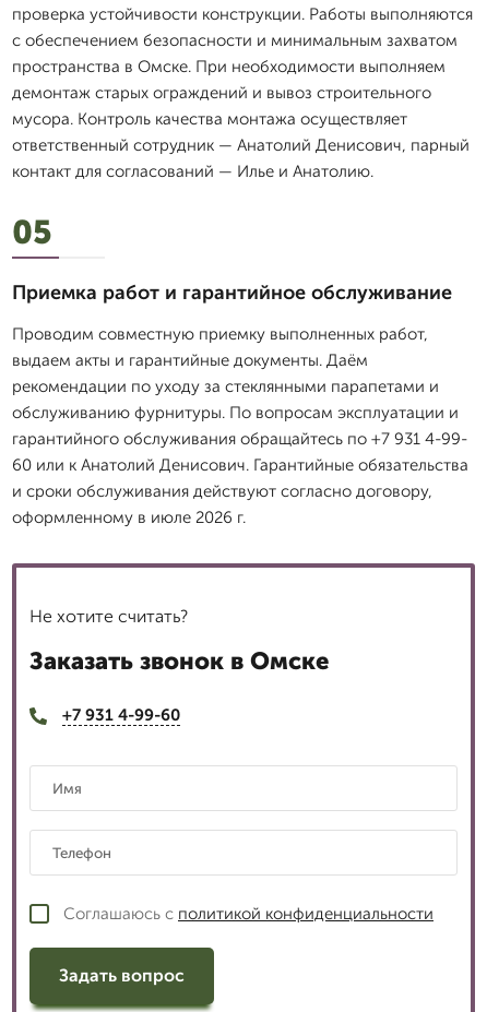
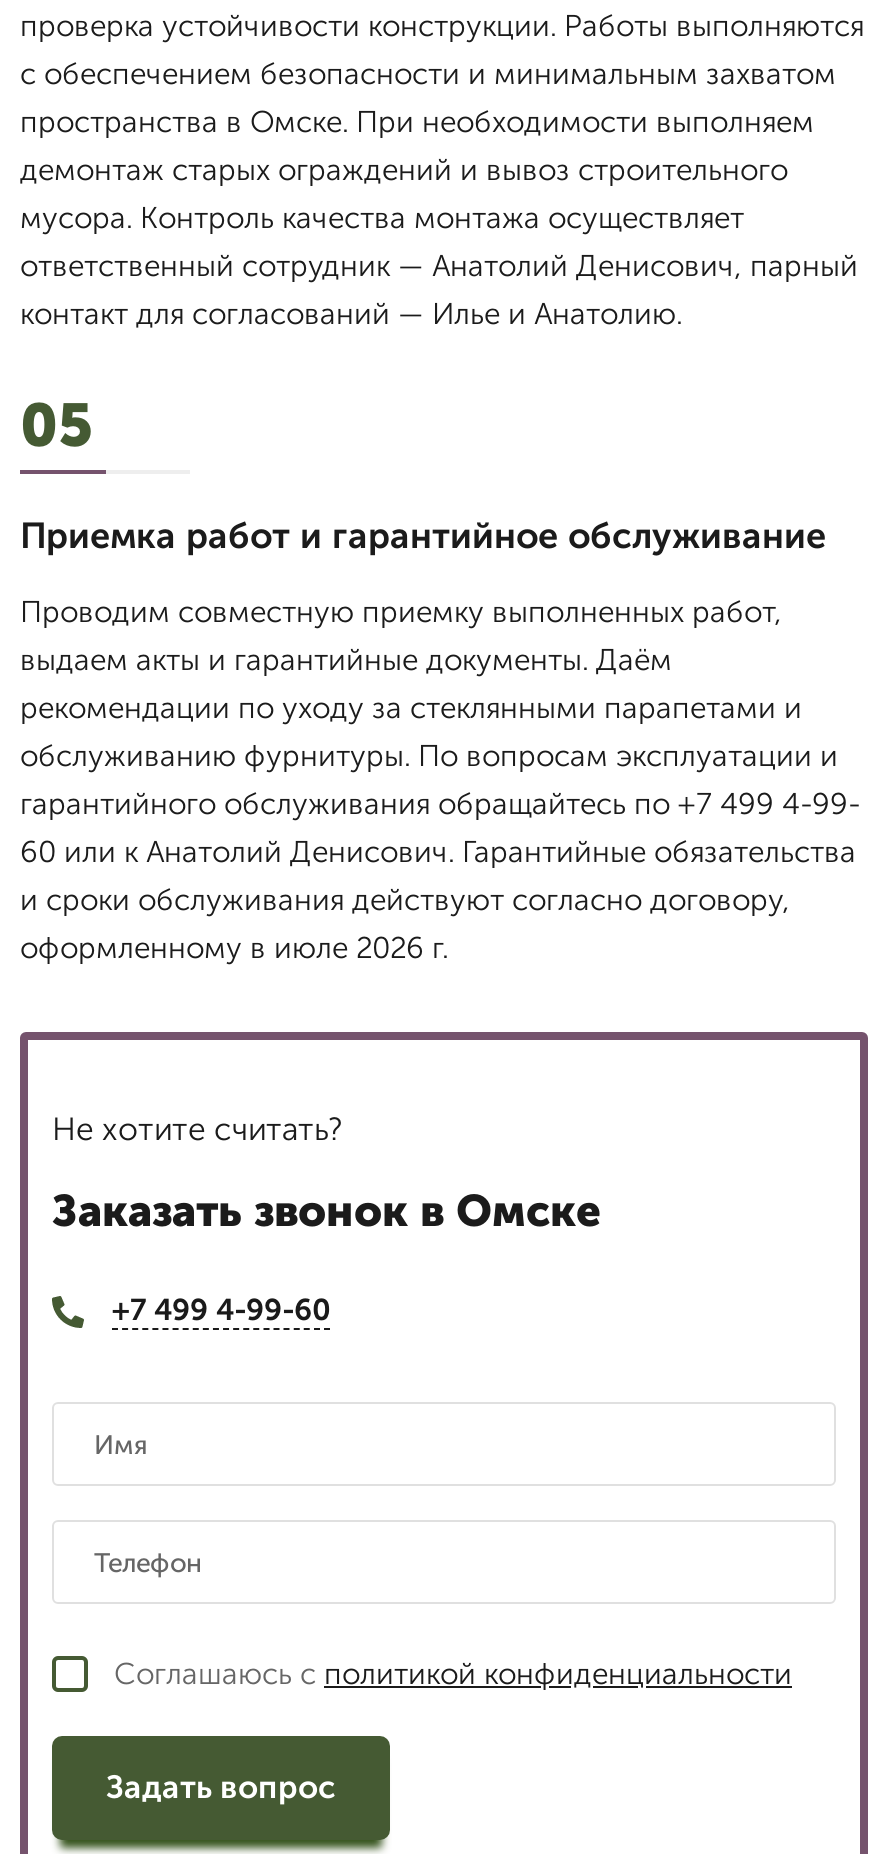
- гарантийного обслуживания обращайтесь по +7 931 4-99-
+ гарантийного обслуживания обращайтесь по +7 499 4-99-

- +7 931 4-99-60
+ +7 499 4-99-60
